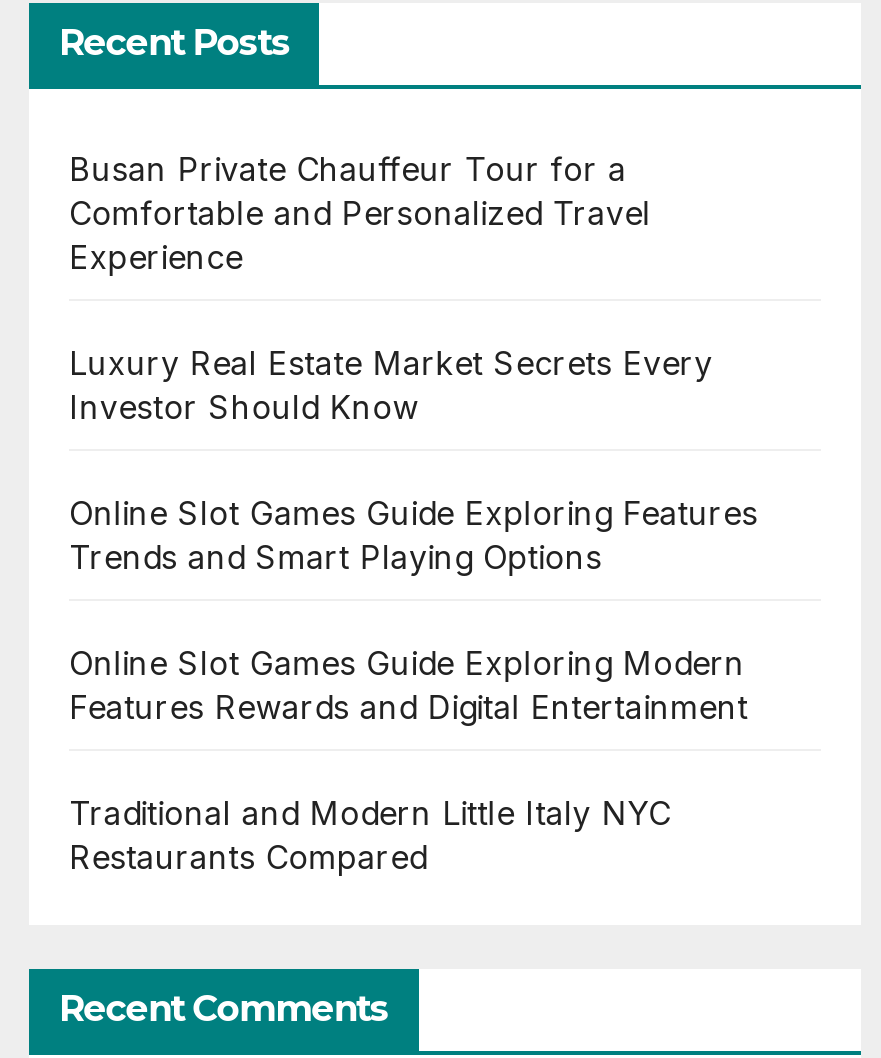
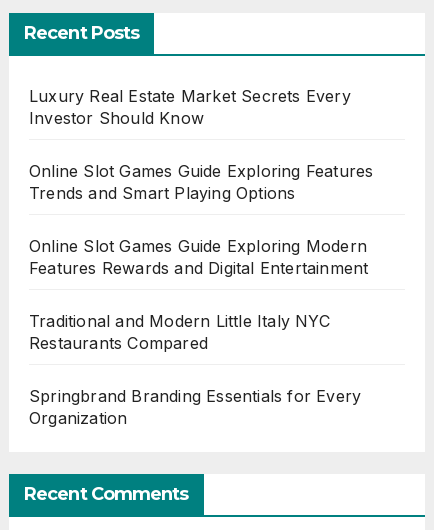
- Busan Private Chauffeur Tour for a
- Comfortable and Personalized Travel
- Experience

moved up: Luxury Real Estate Market Secrets Every | Investor Should Know | Online Slot Games Guide Exploring Features | Trends and Smart Playing Options | Online Slot Games Guide Exploring Modern | Features Rewards and Digital Entertainment | Traditional and Modern Little Italy NYC | Restaurants Compared

+ Springbrand Branding Essentials for Every
+ Organization
